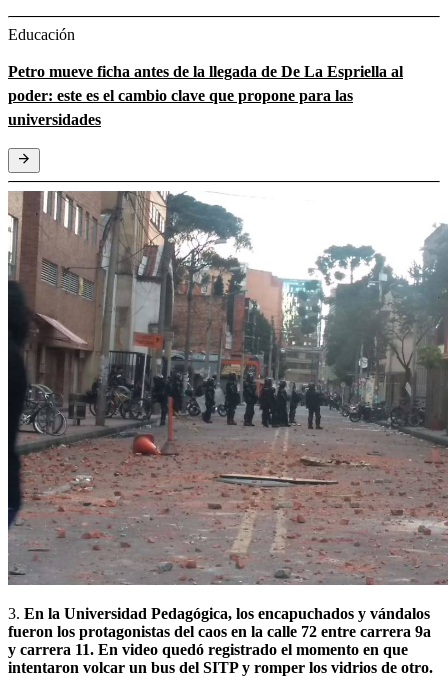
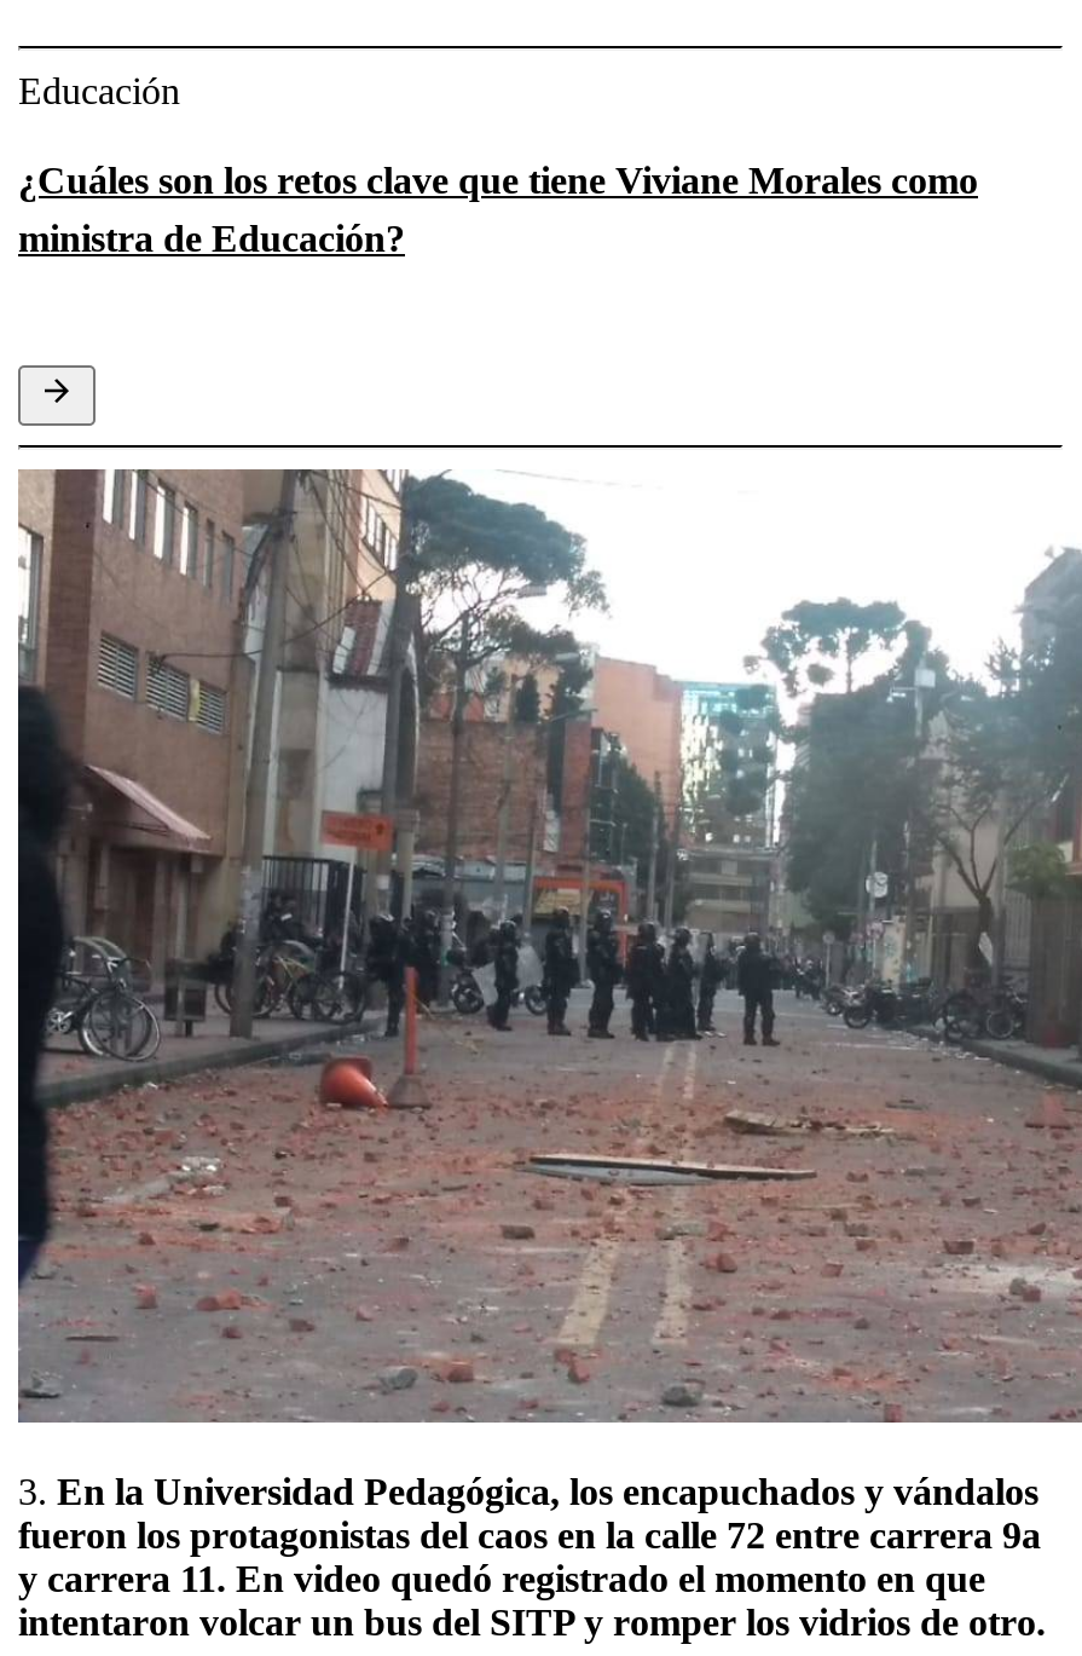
- Petro mueve ficha antes de la llegada de De La Espriella al
- poder: este es el cambio clave que propone para las
- universidades
+ ¿Cuáles son los retos clave que tiene Viviane Morales como
+ ministra de Educación?
